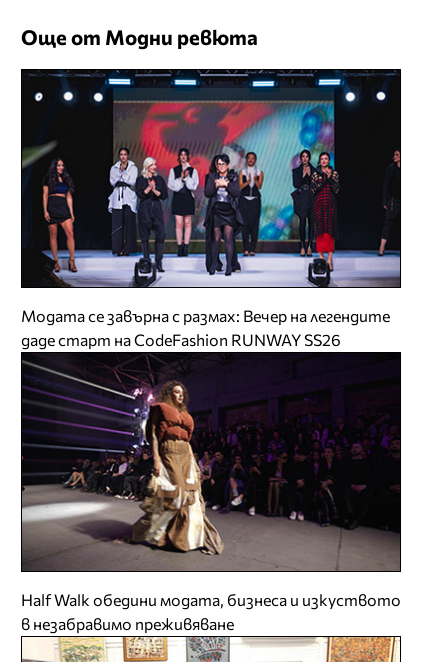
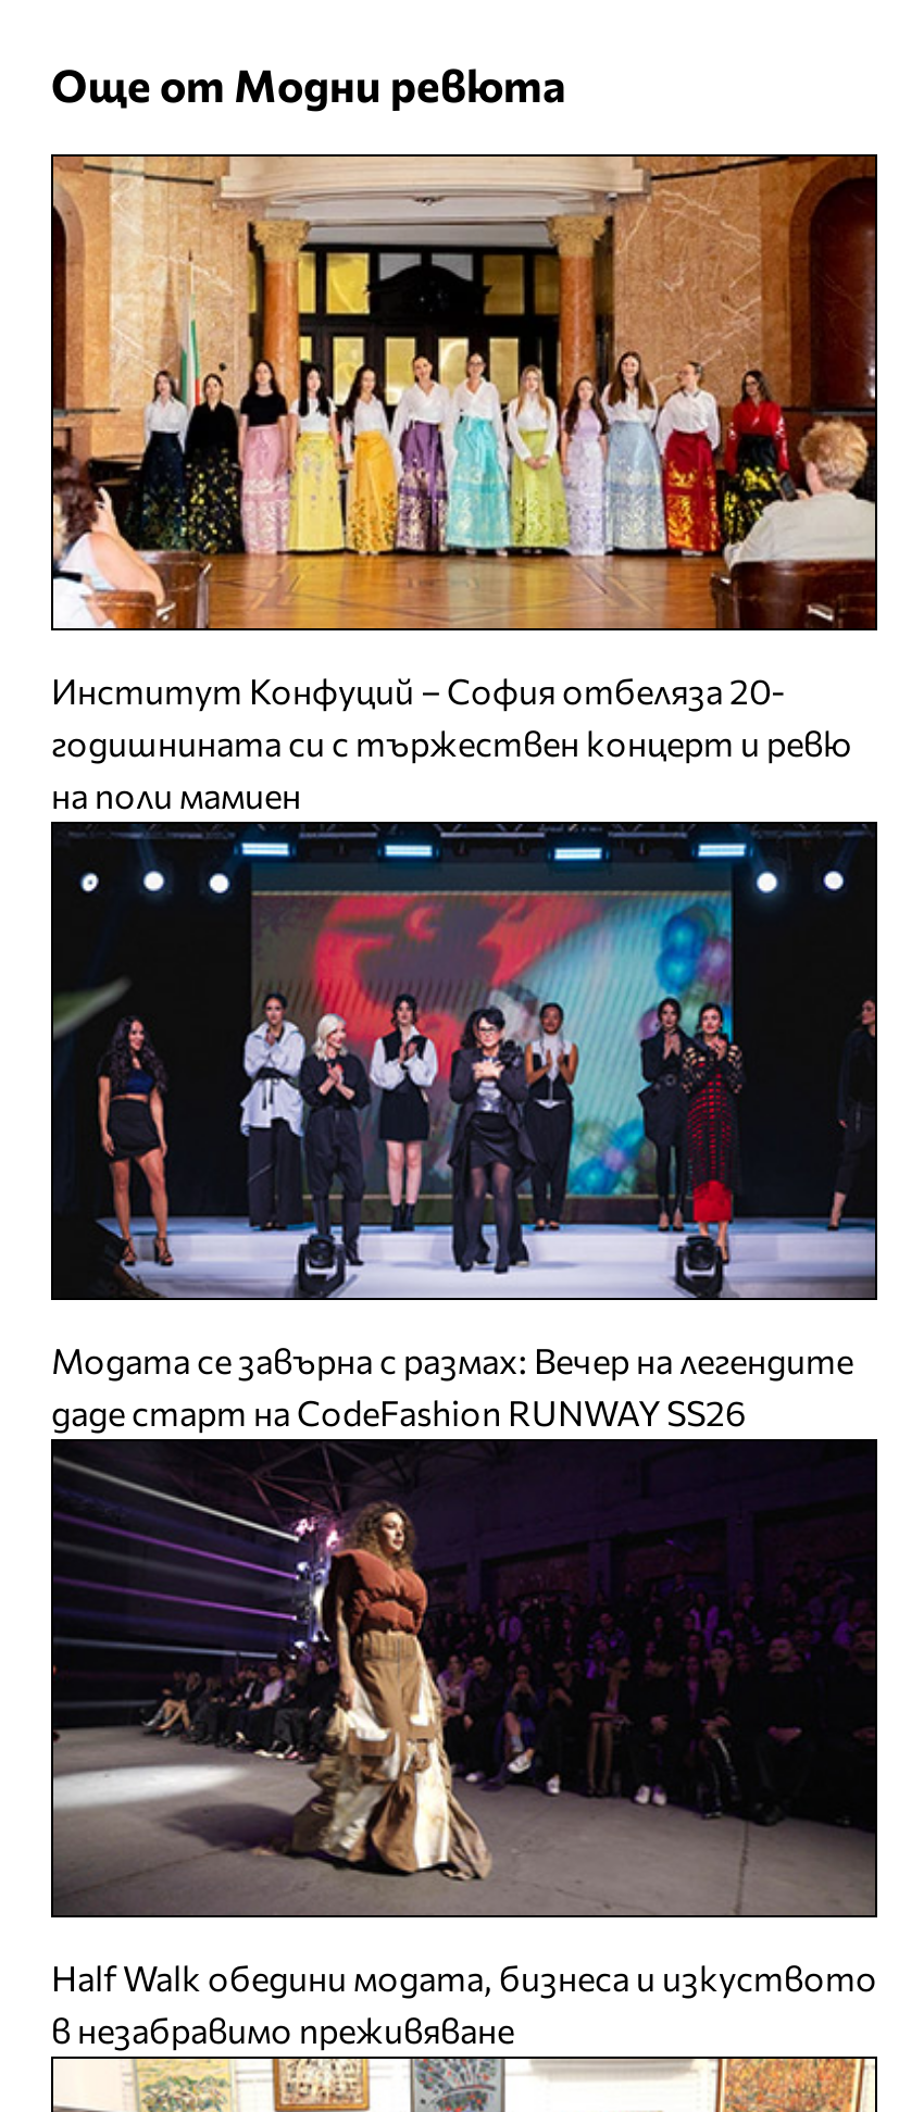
+ [image]
+ Институт Конфуций – София отбеляза 20-
+ годишнината си с тържествен концерт и ревю
+ на поли мамиен
